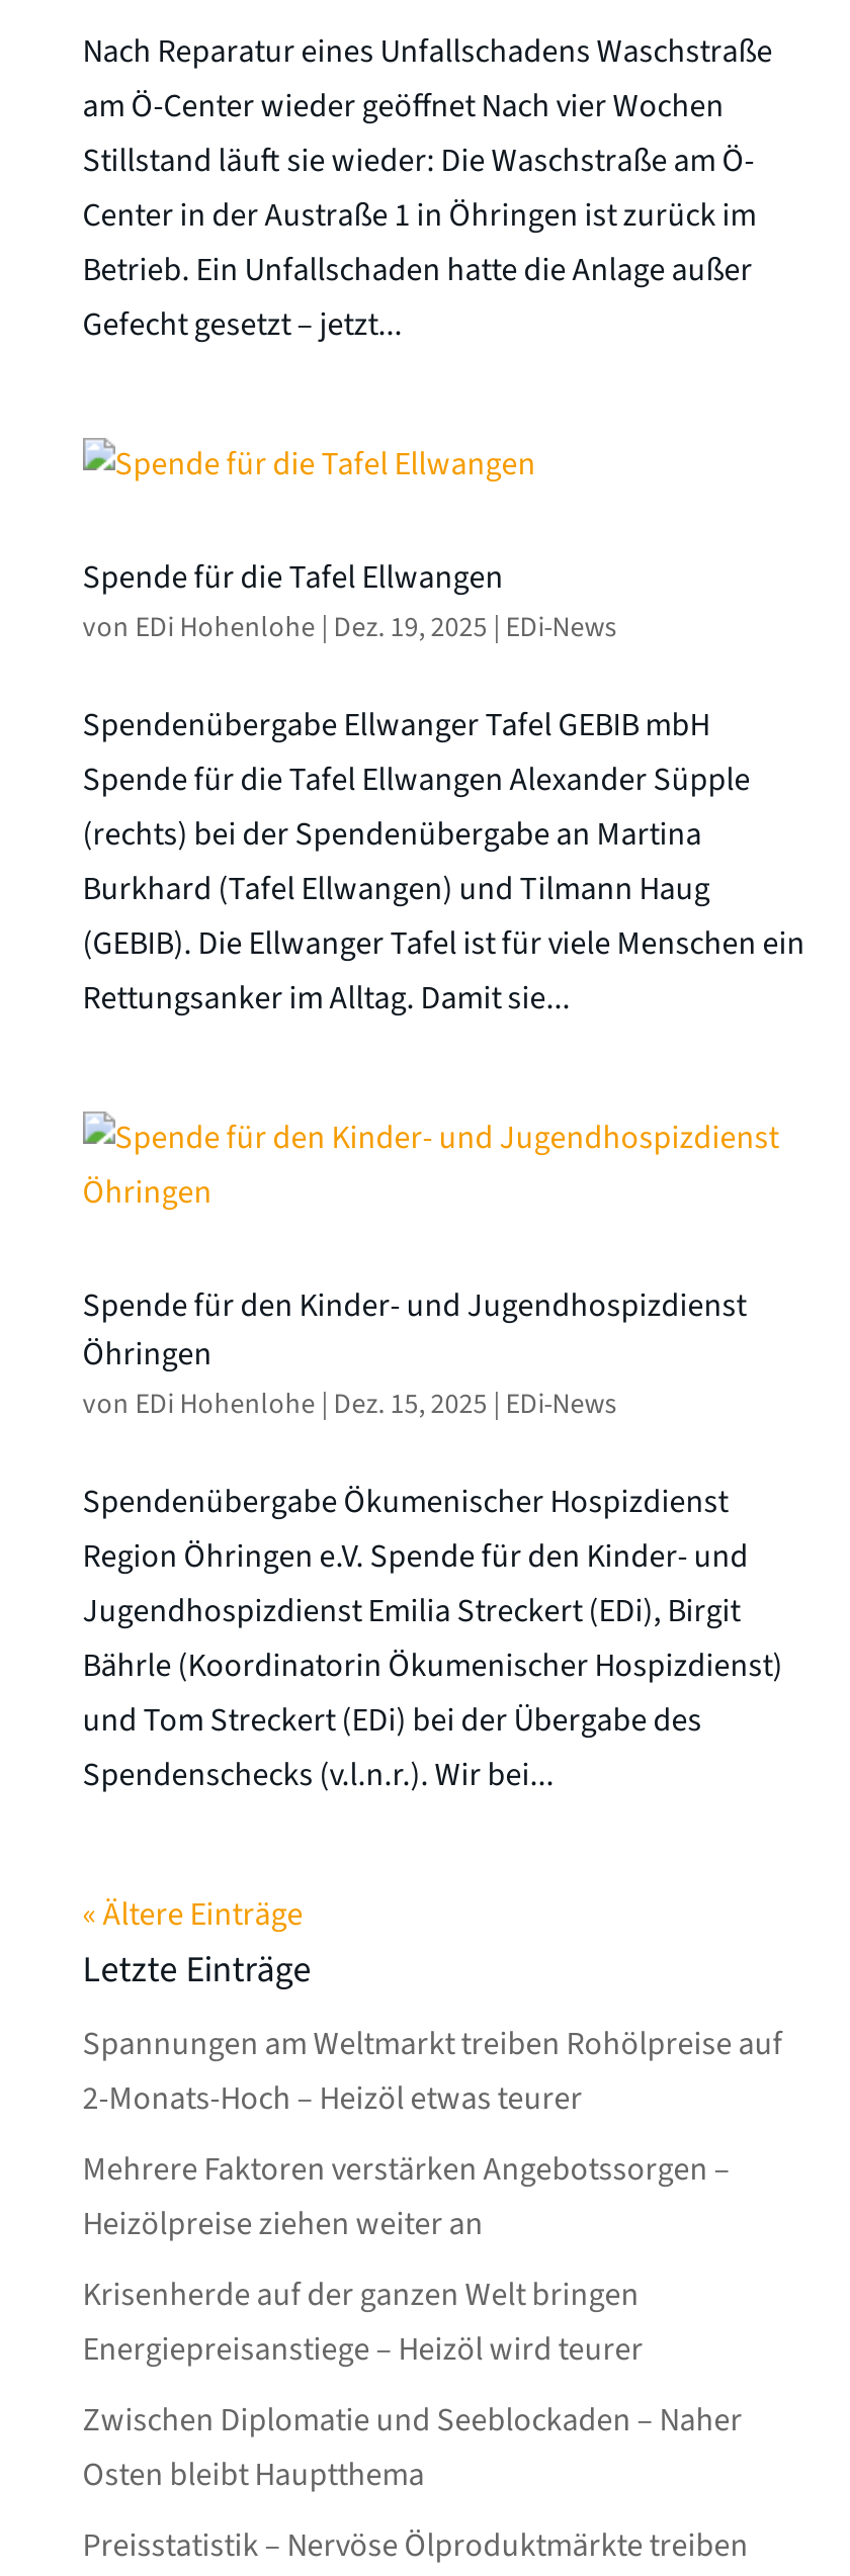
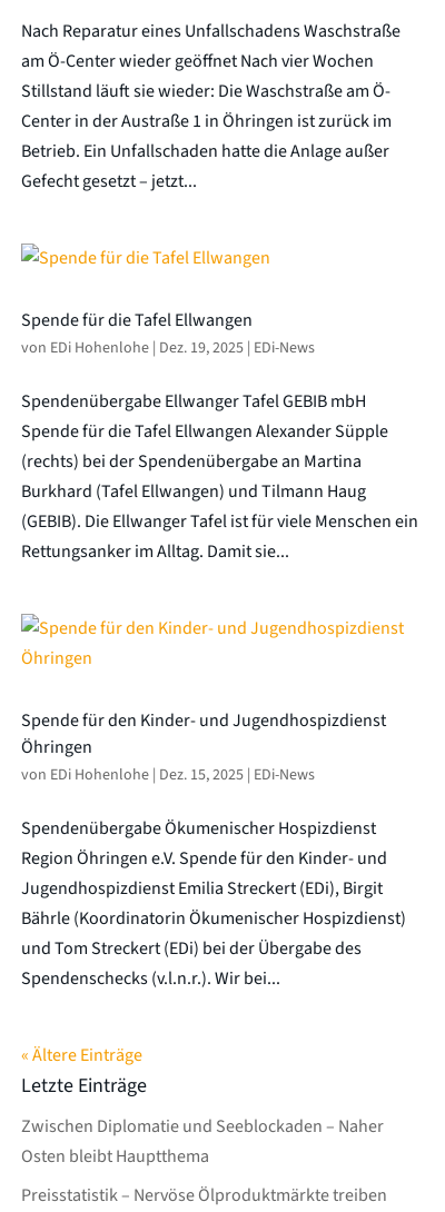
- Spannungen am Weltmarkt treiben Rohölpreise auf
- 2-Monats-Hoch – Heizöl etwas teurer
- Mehrere Faktoren verstärken Angebotssorgen –
- Heizölpreise ziehen weiter an
- Krisenherde auf der ganzen Welt bringen
- Energiepreisanstiege – Heizöl wird teurer
